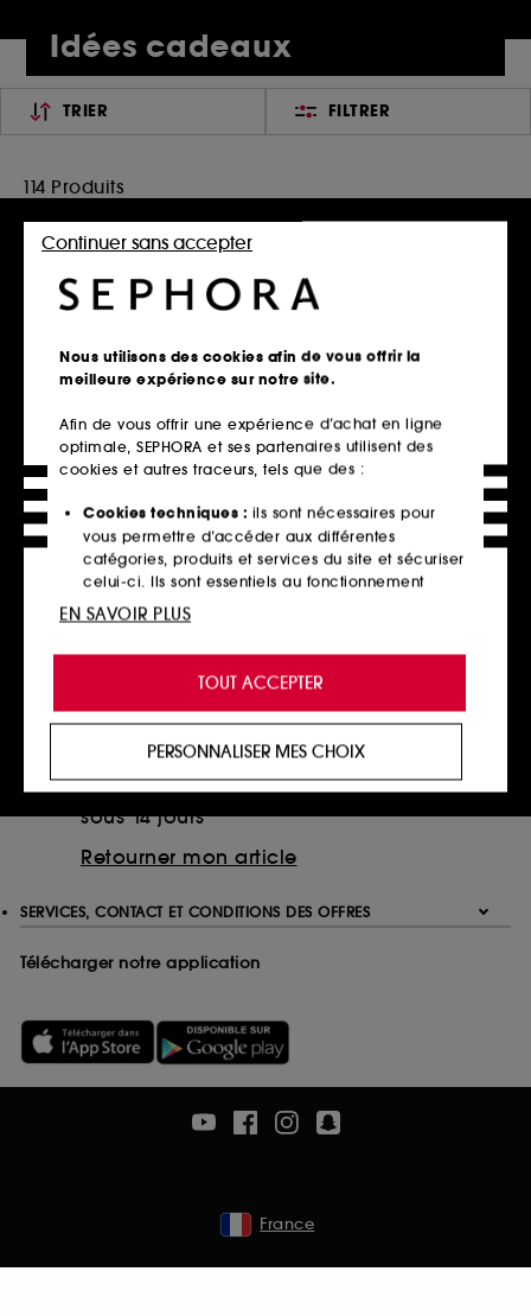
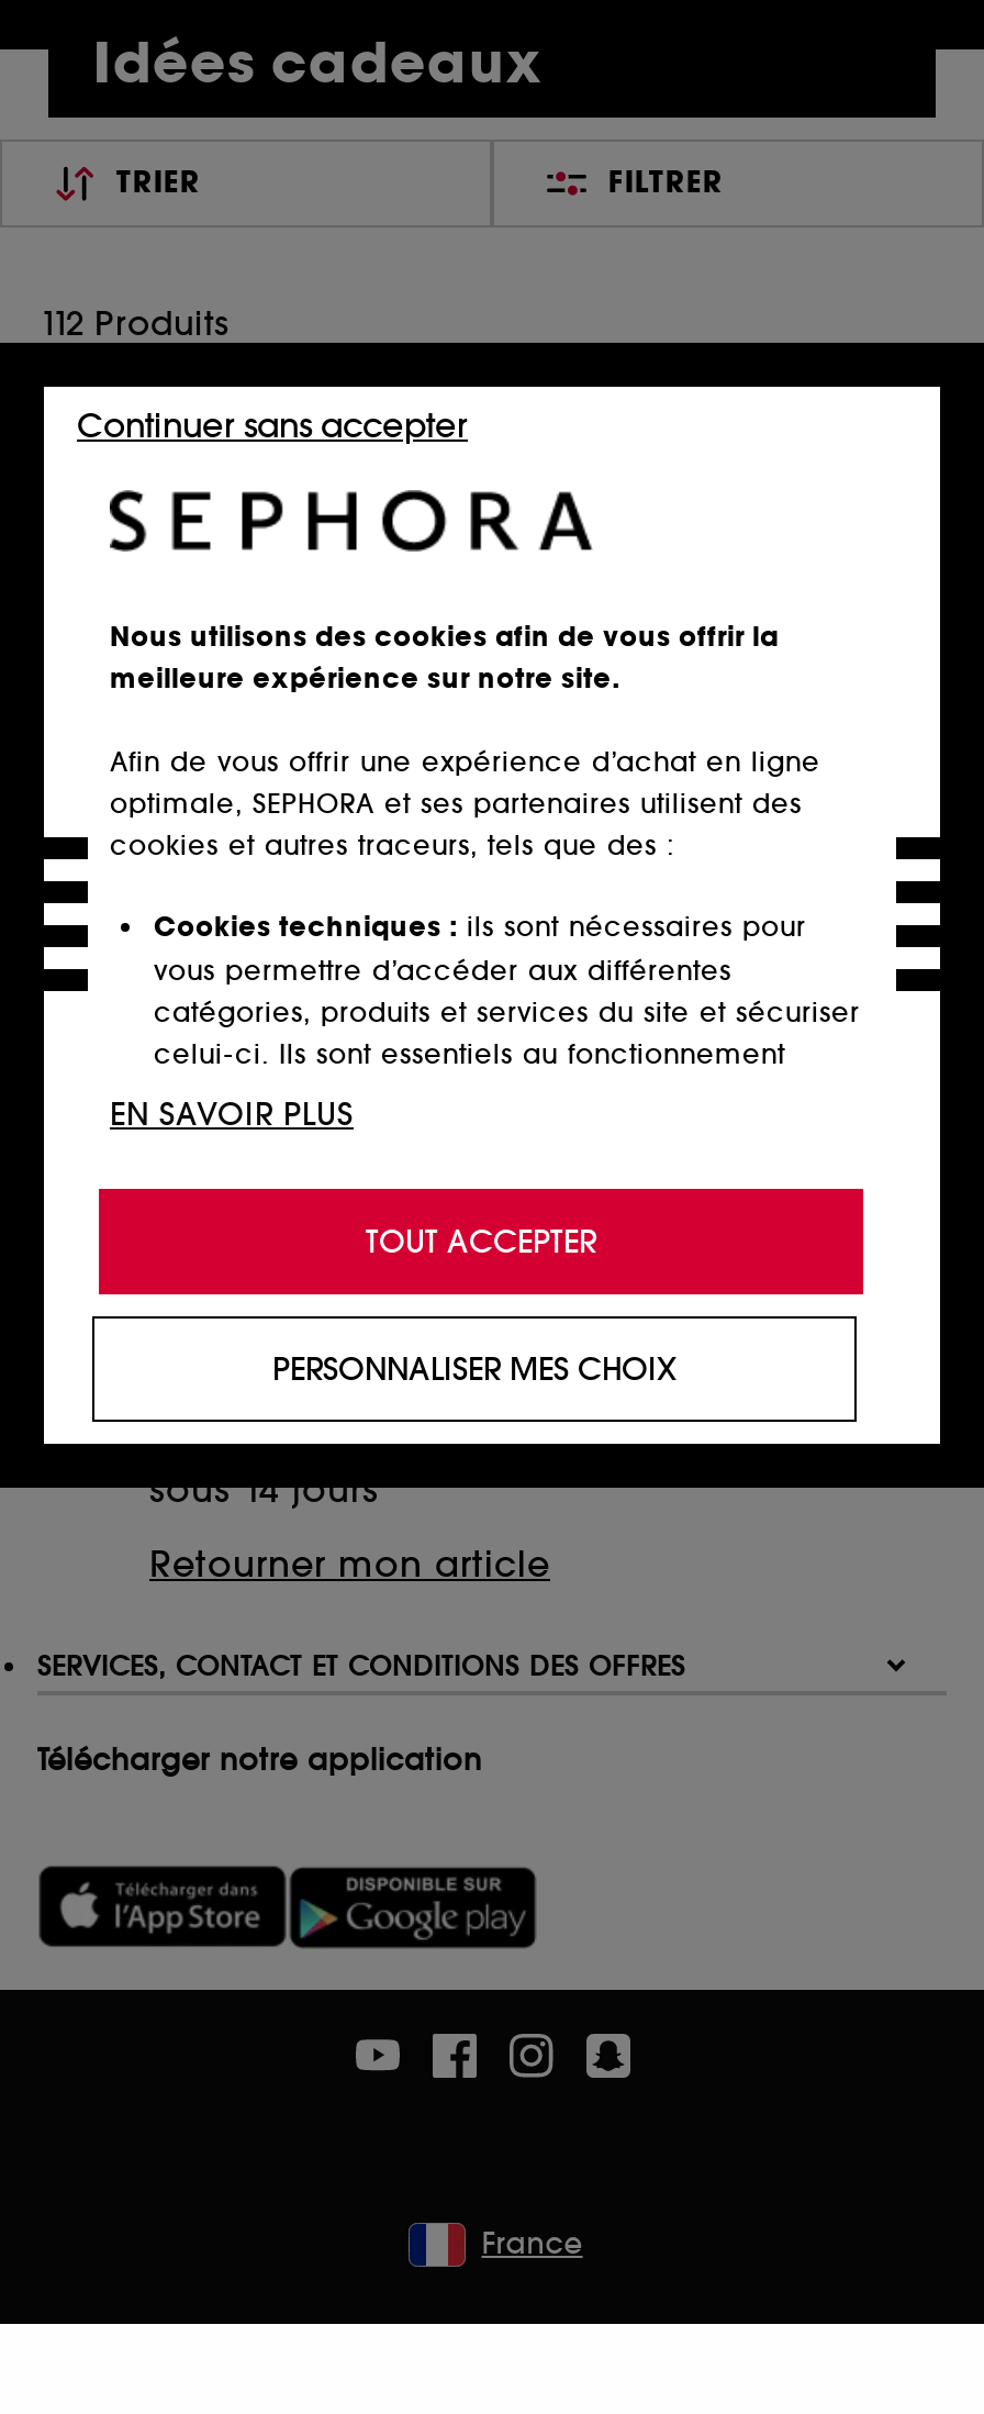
- 114 Produits
+ 112 Produits
